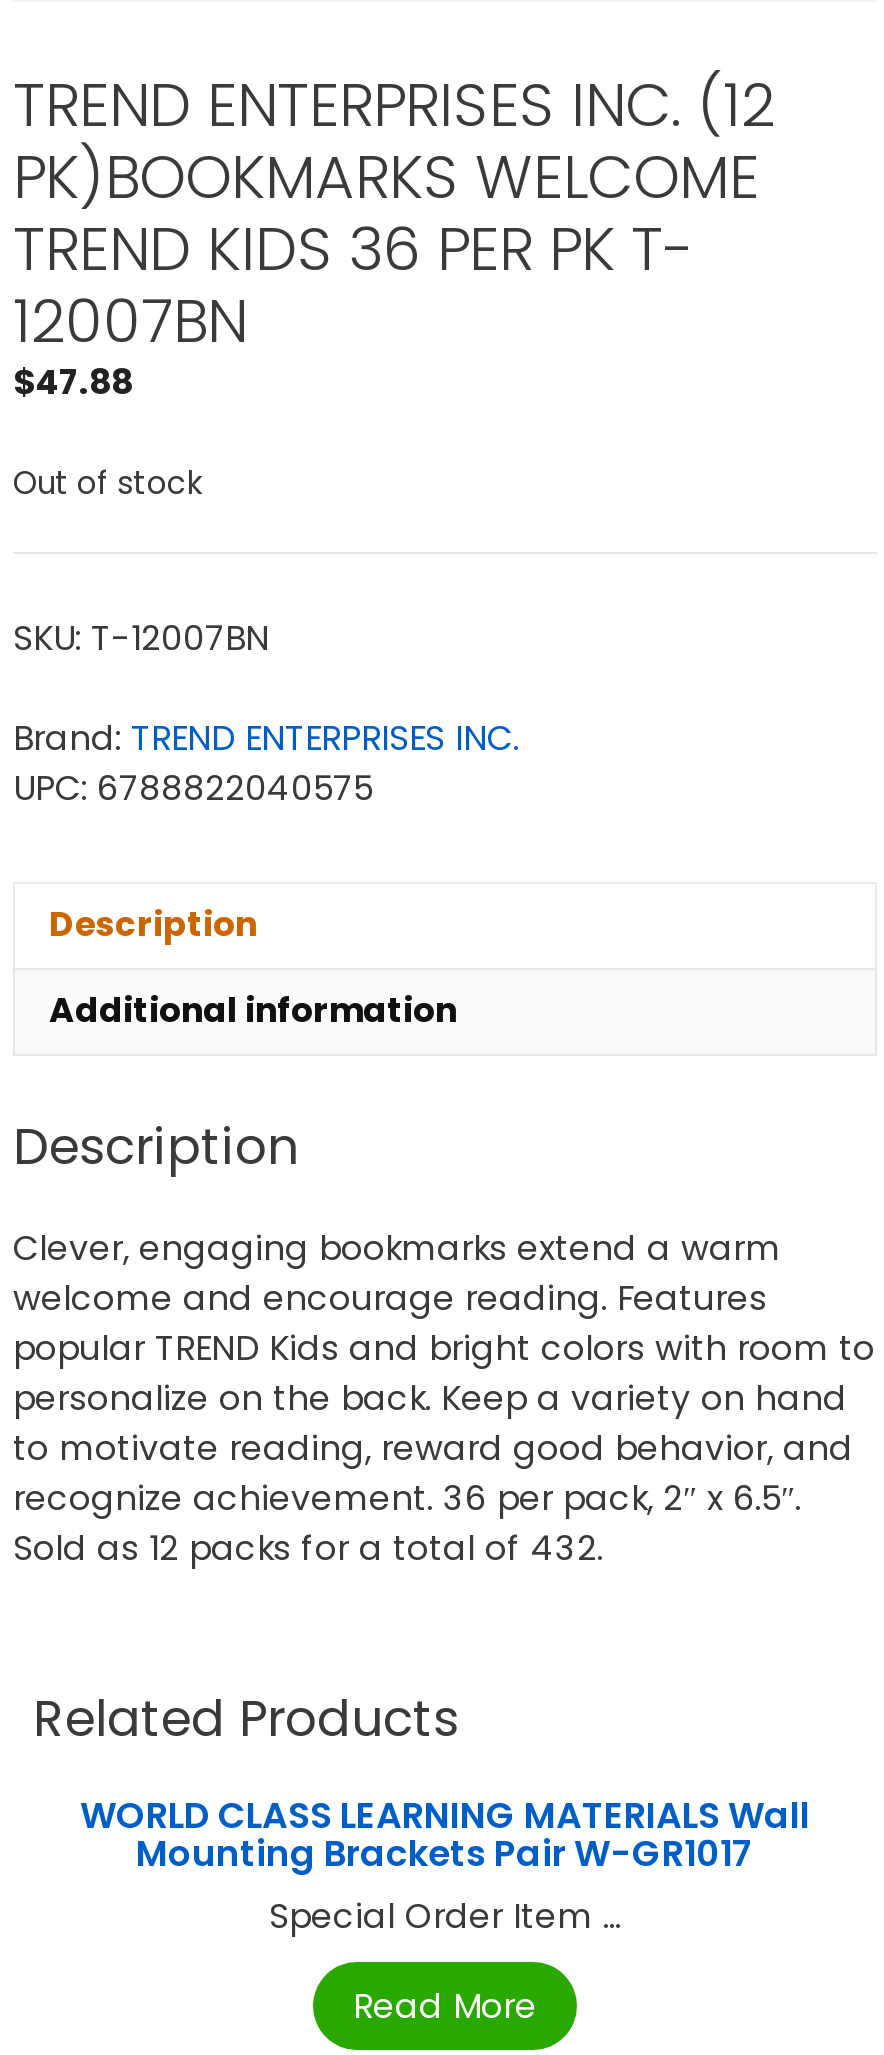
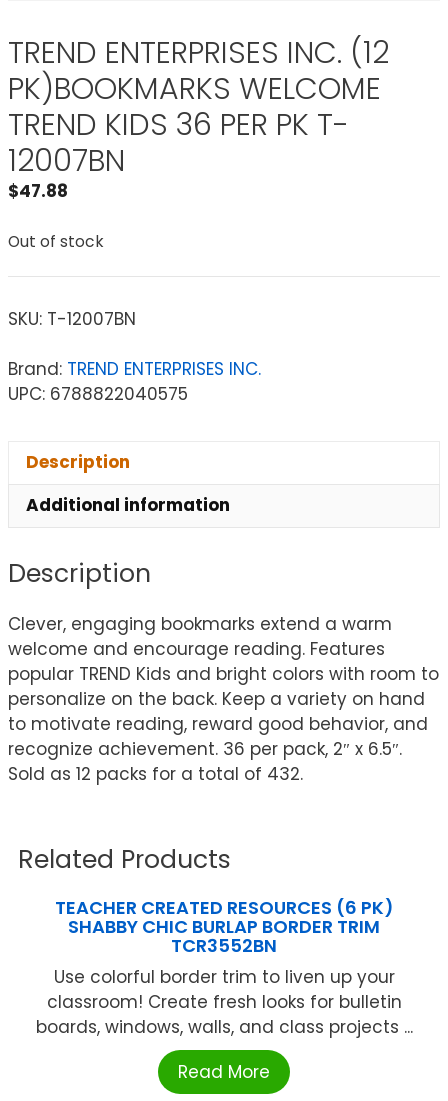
- WORLD CLASS LEARNING MATERIALS Wall
- Mounting Brackets Pair W-GR1017
- Special Order Item ...
+ TEACHER CREATED RESOURCES (6 PK)
+ SHABBY CHIC BURLAP BORDER TRIM
+ TCR3552BN
+ Use colorful border trim to liven up your
+ classroom! Create fresh looks for bulletin
+ boards, windows, walls, and class projects ...
